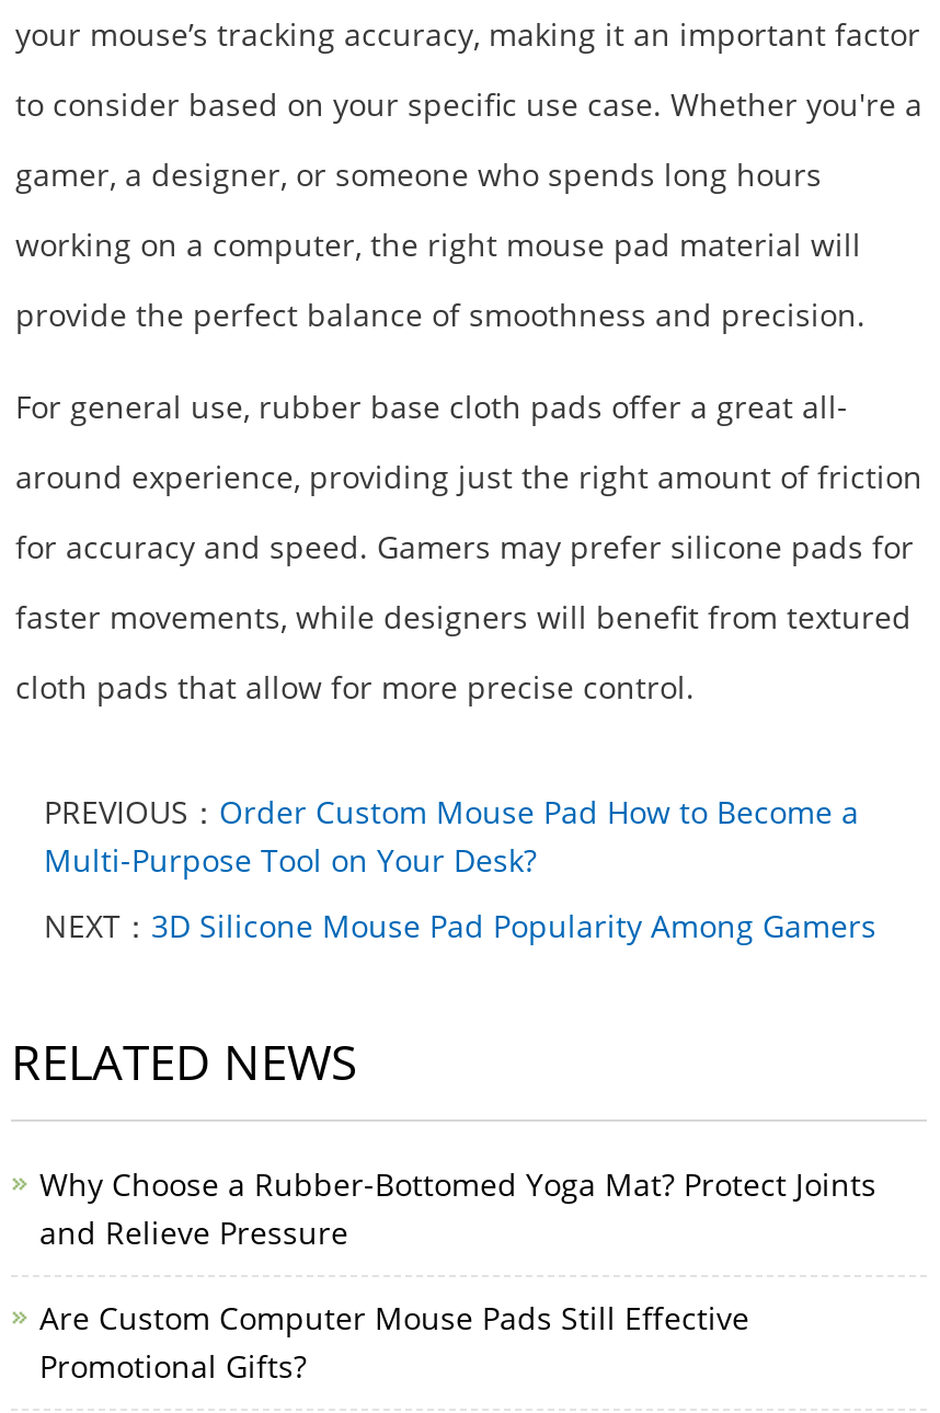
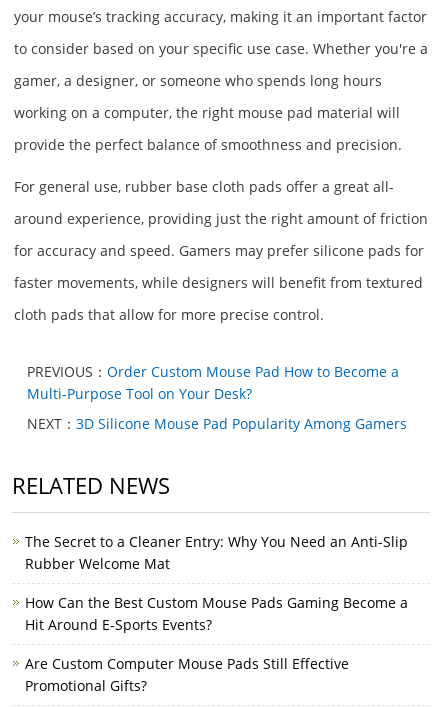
- Why Choose a Rubber-Bottomed Yoga Mat? Protect Joints
- and Relieve Pressure
+ The Secret to a Cleaner Entry: Why You Need an Anti-Slip
+ Rubber Welcome Mat
+ How Can the Best Custom Mouse Pads Gaming Become a
+ Hit Around E-Sports Events?
